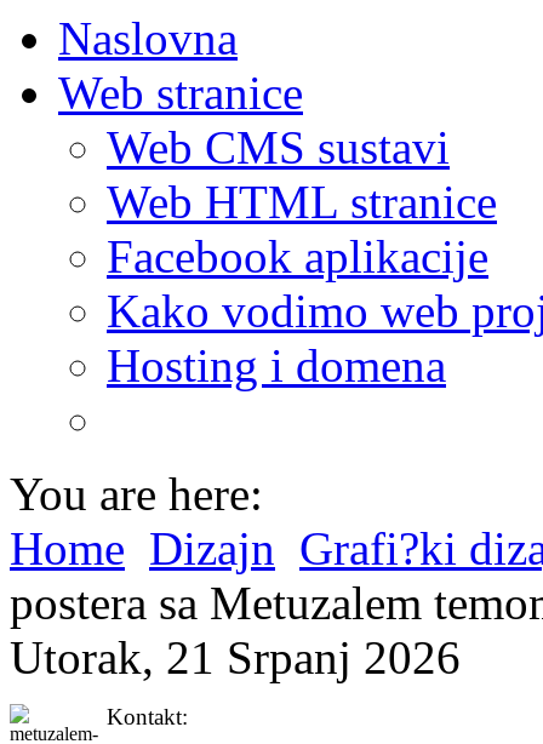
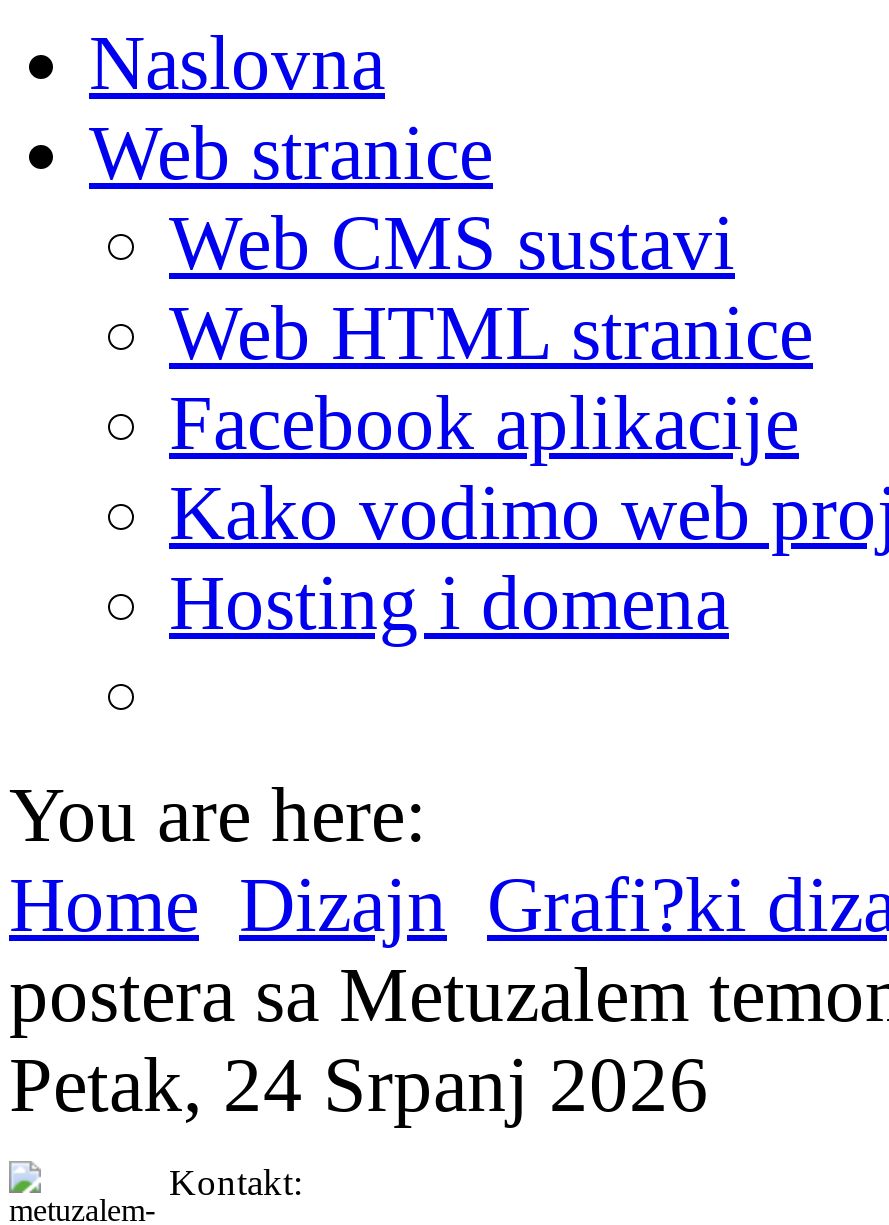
- Utorak, 21 Srpanj 2026
+ Petak, 24 Srpanj 2026
